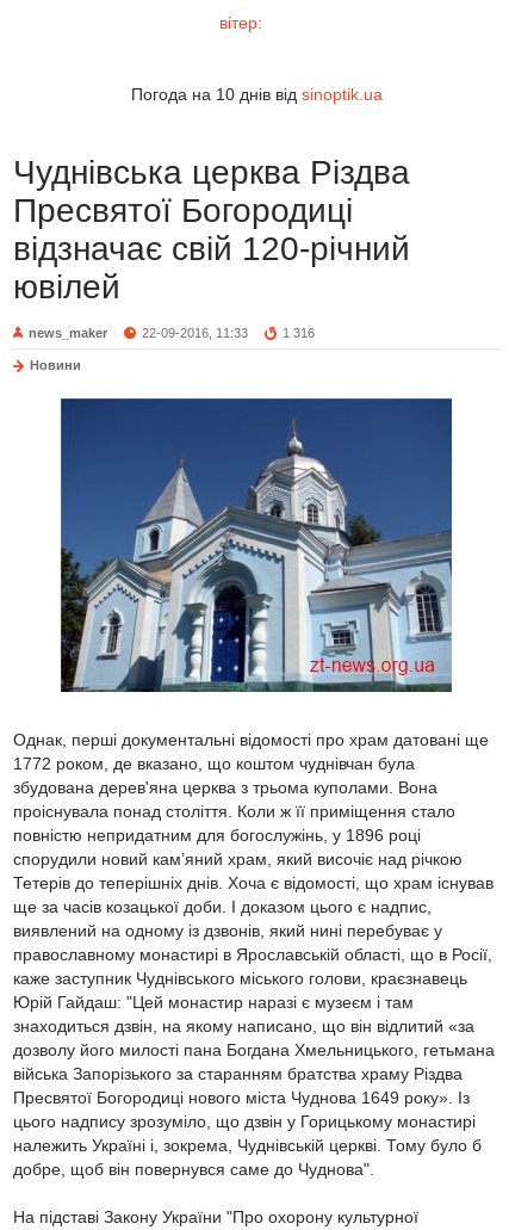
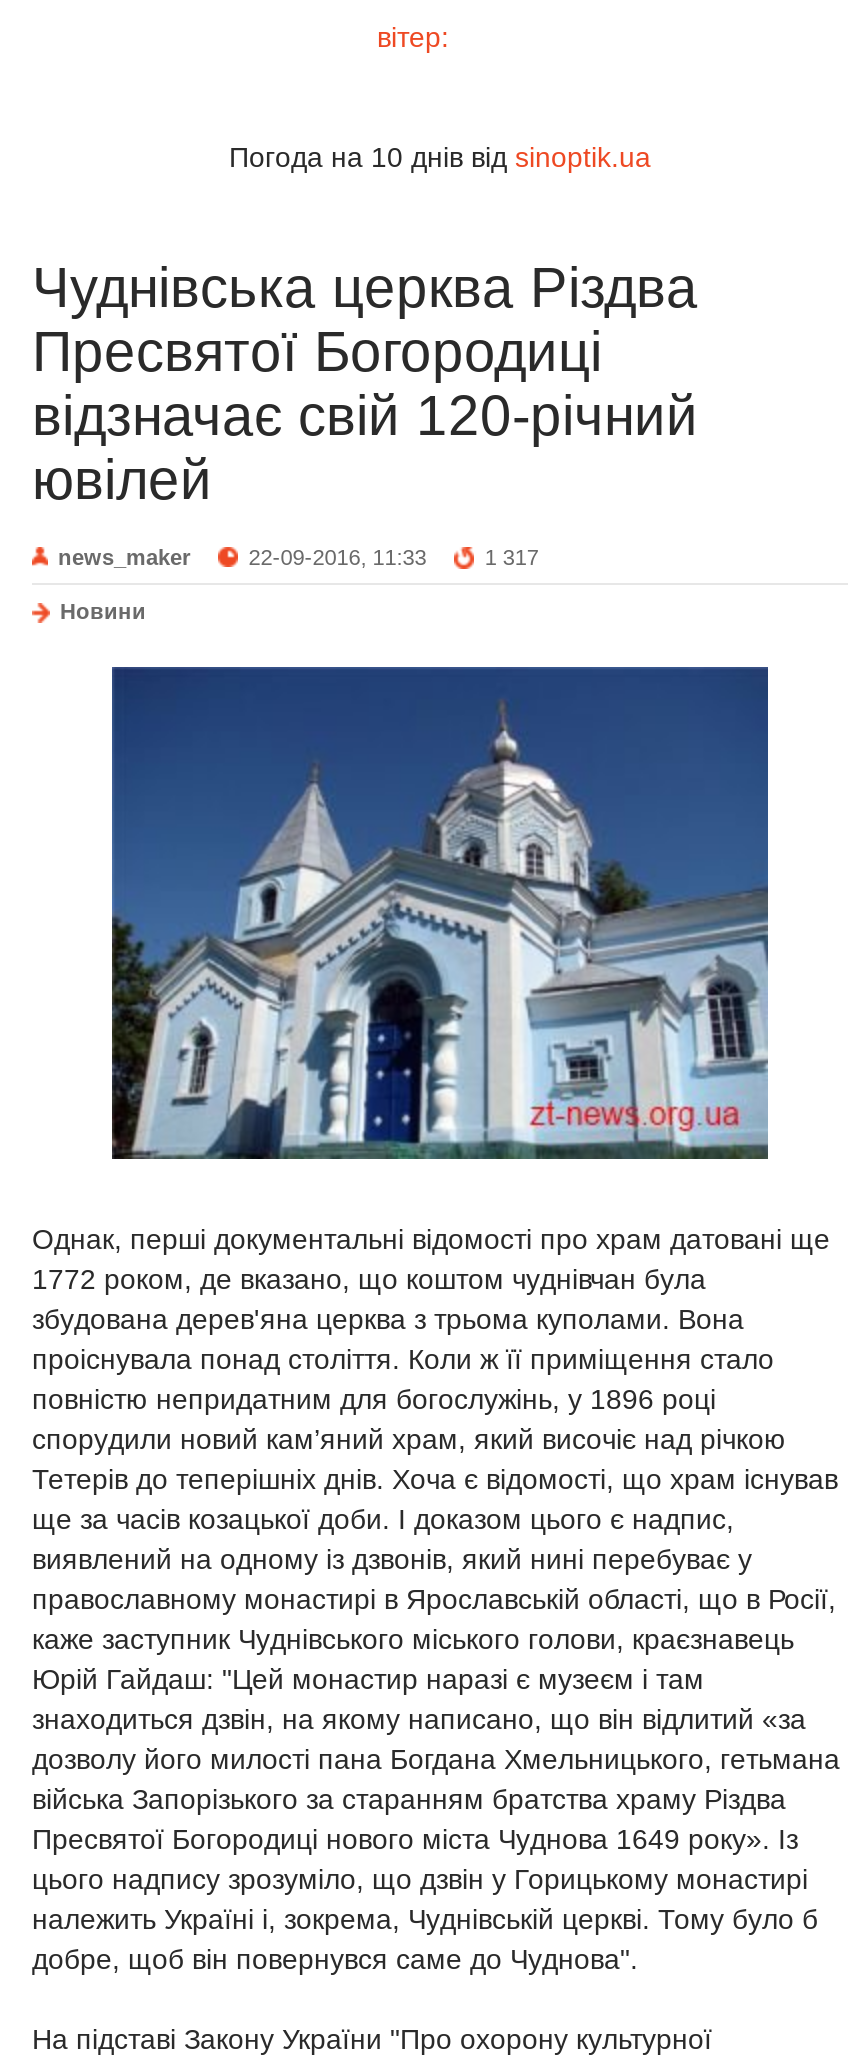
- 1 316
+ 1 317
